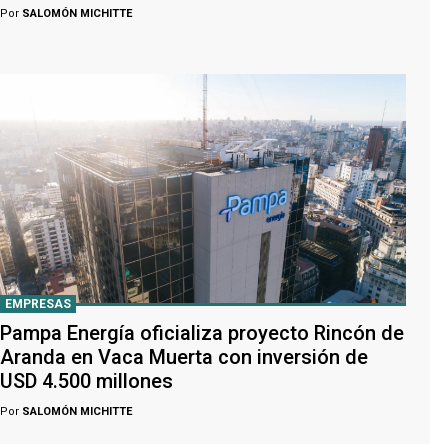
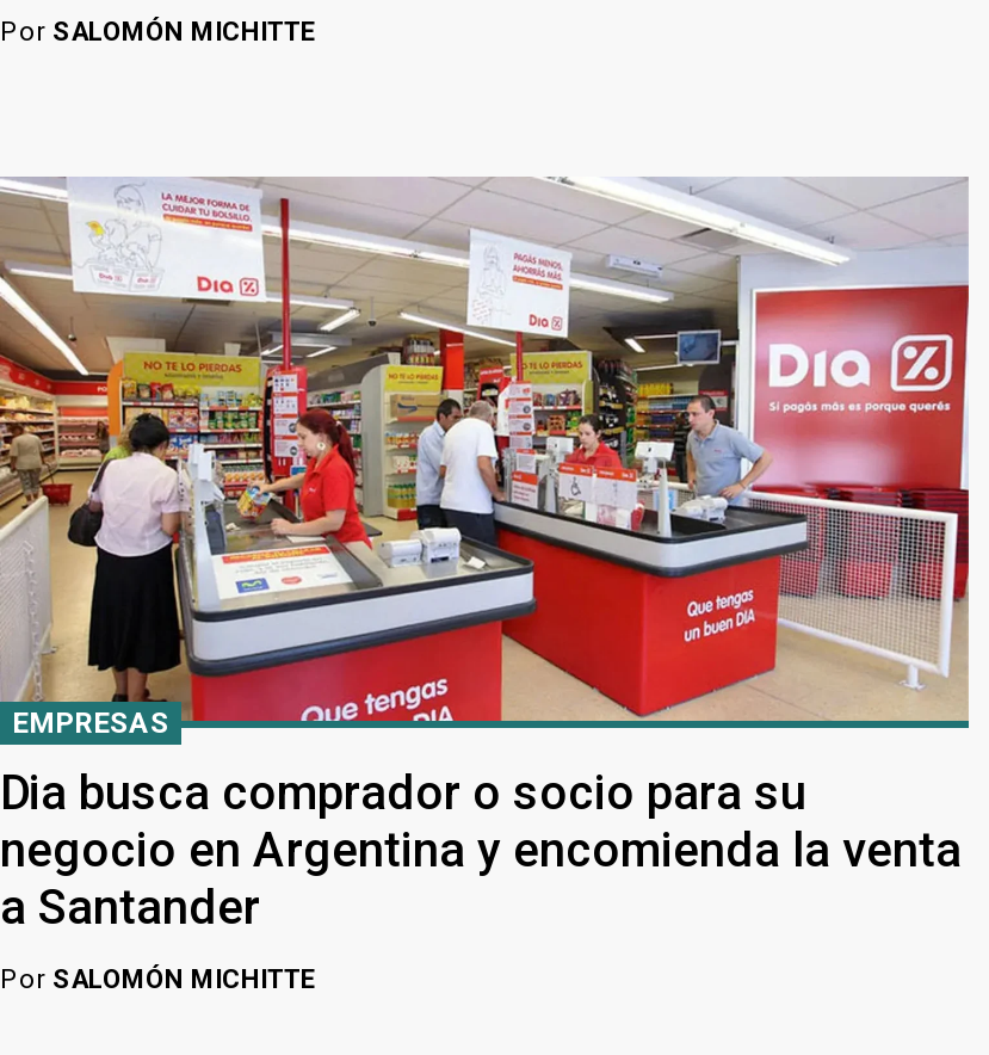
- [image]
- Pampa Energía oficializa proyecto Rincón de
- Aranda en Vaca Muerta con inversión de
- USD 4.500 millones
+ [image]
+ Dia busca comprador o socio para su
+ negocio en Argentina y encomienda la venta
+ a Santander
